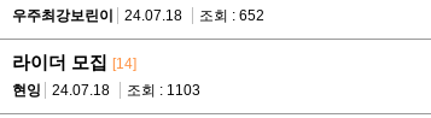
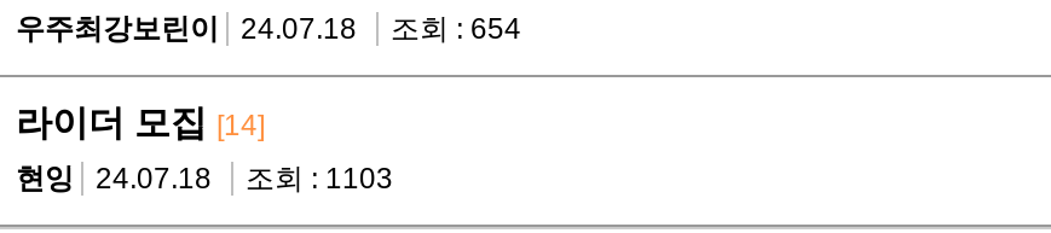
- 우주최강보린이 24.07.18 조회 : 652
+ 우주최강보린이 24.07.18 조회 : 654
